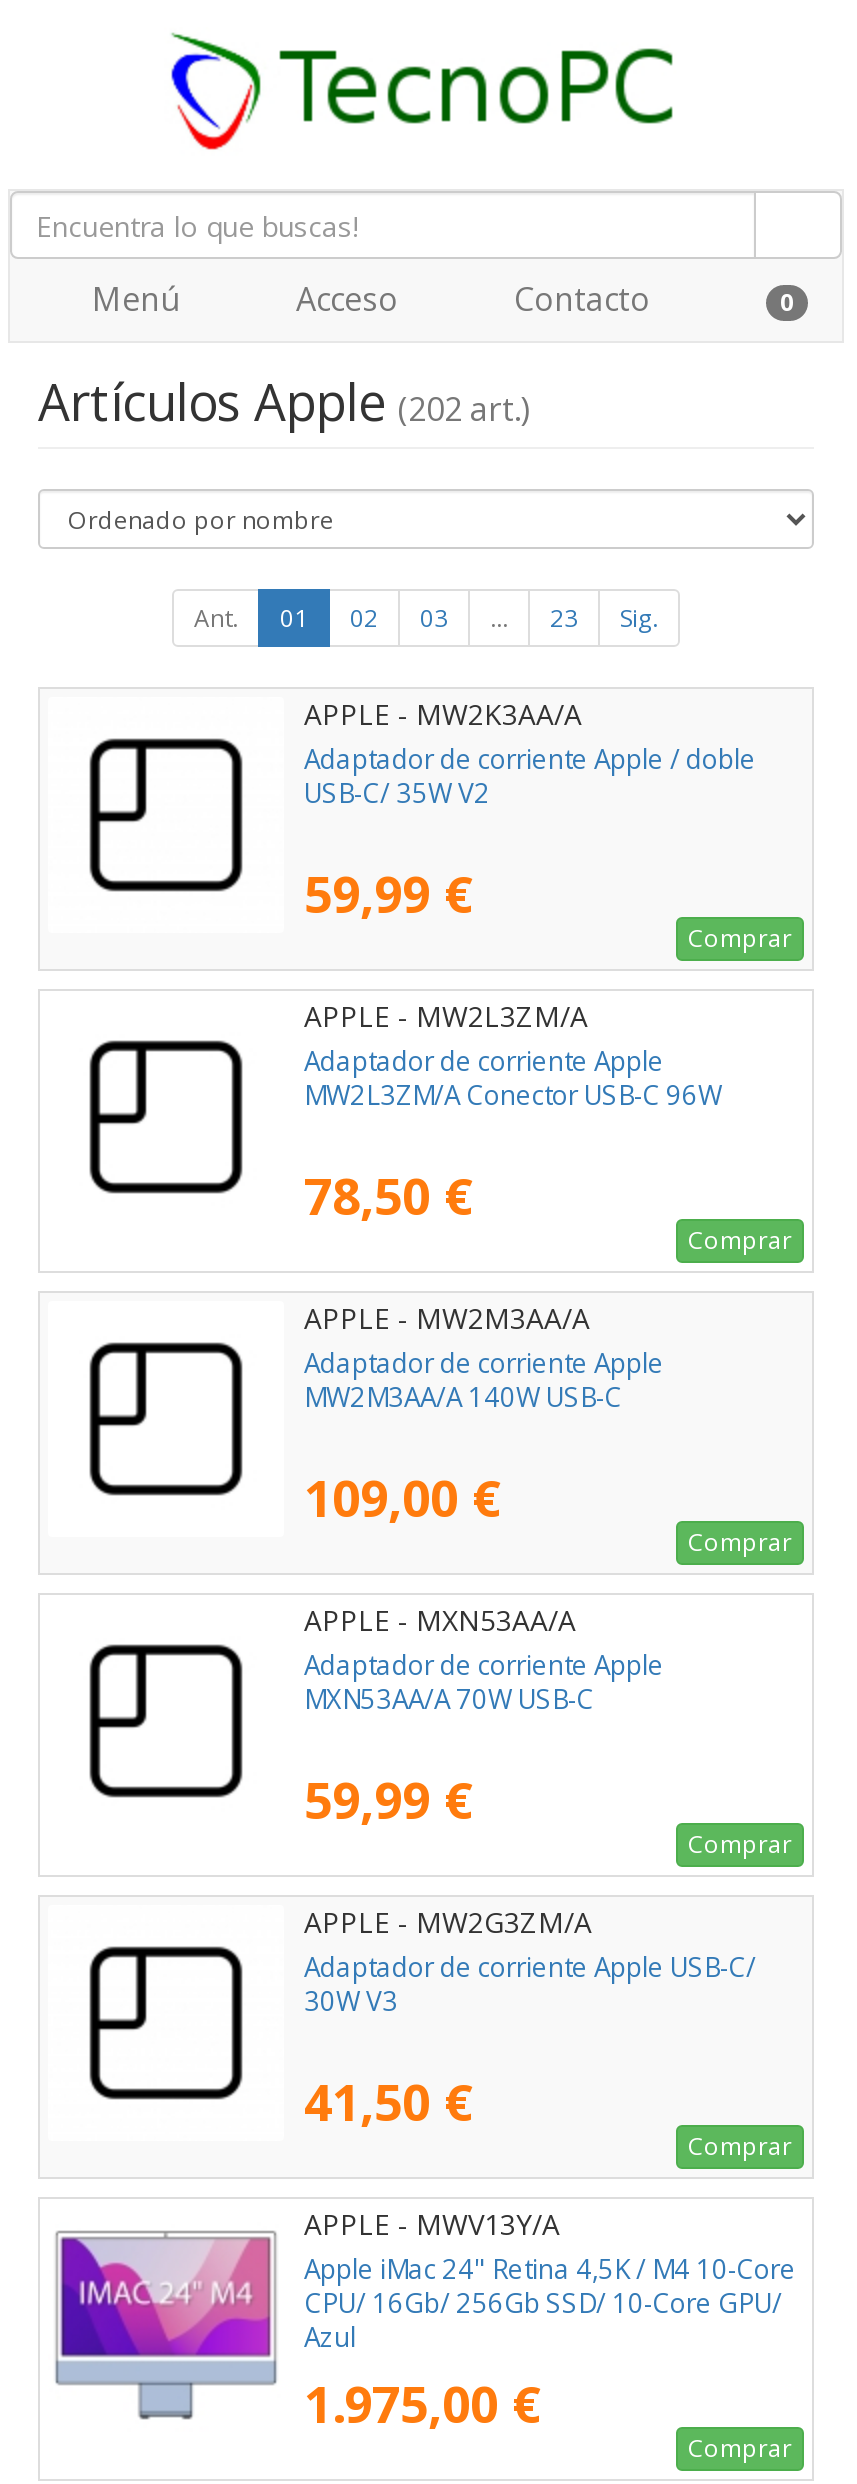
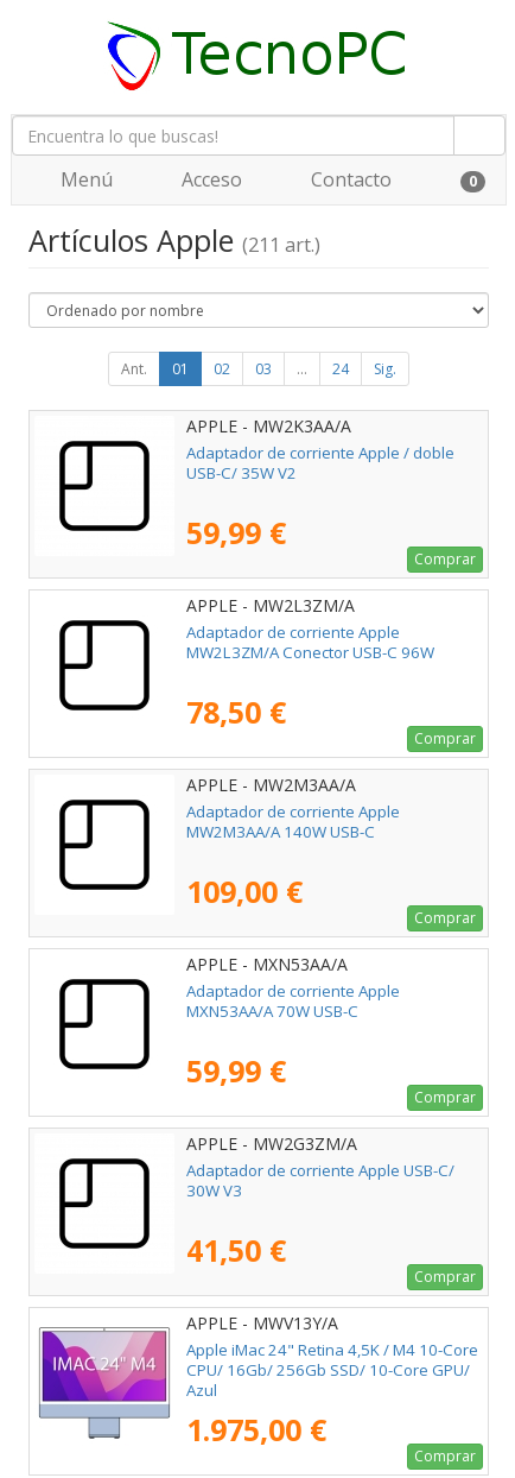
- Artículos Apple (202 art.)
+ Artículos Apple (211 art.)

- 23
+ 24
